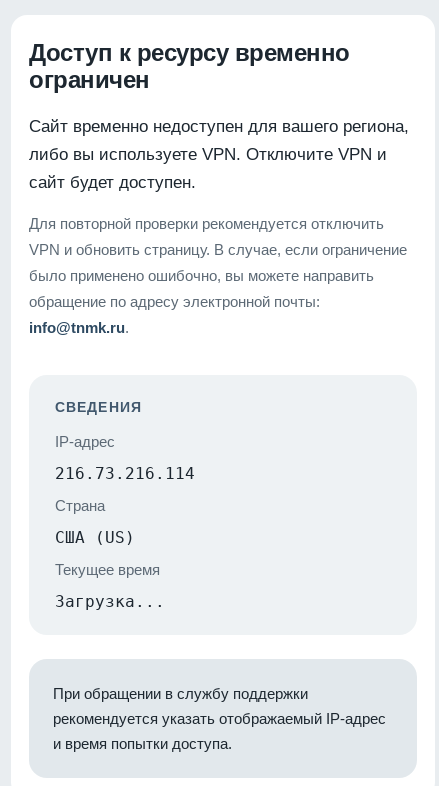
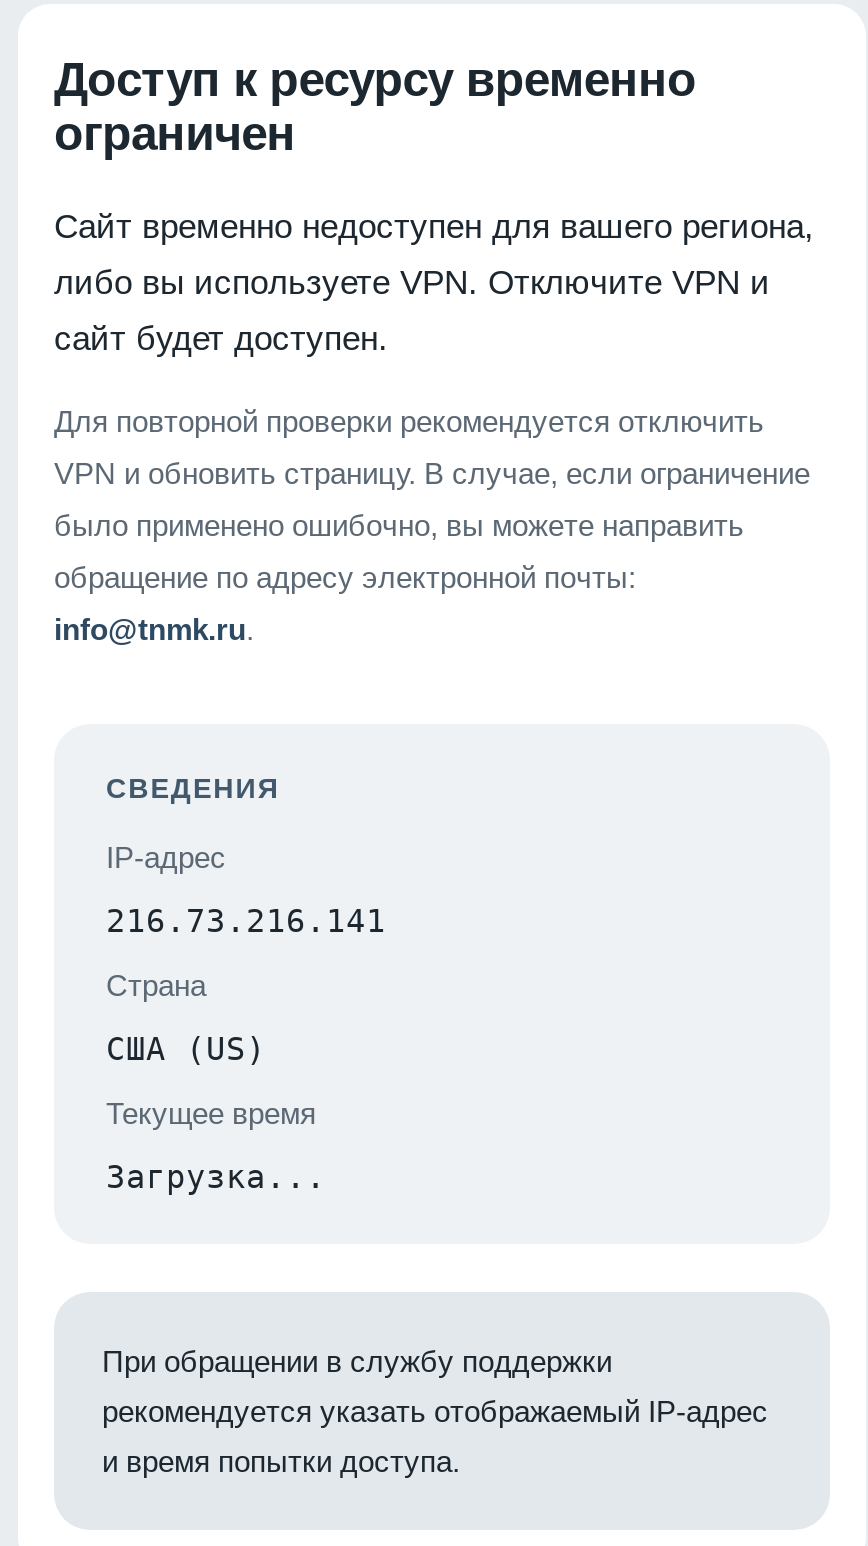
- 216.73.216.114
+ 216.73.216.141
